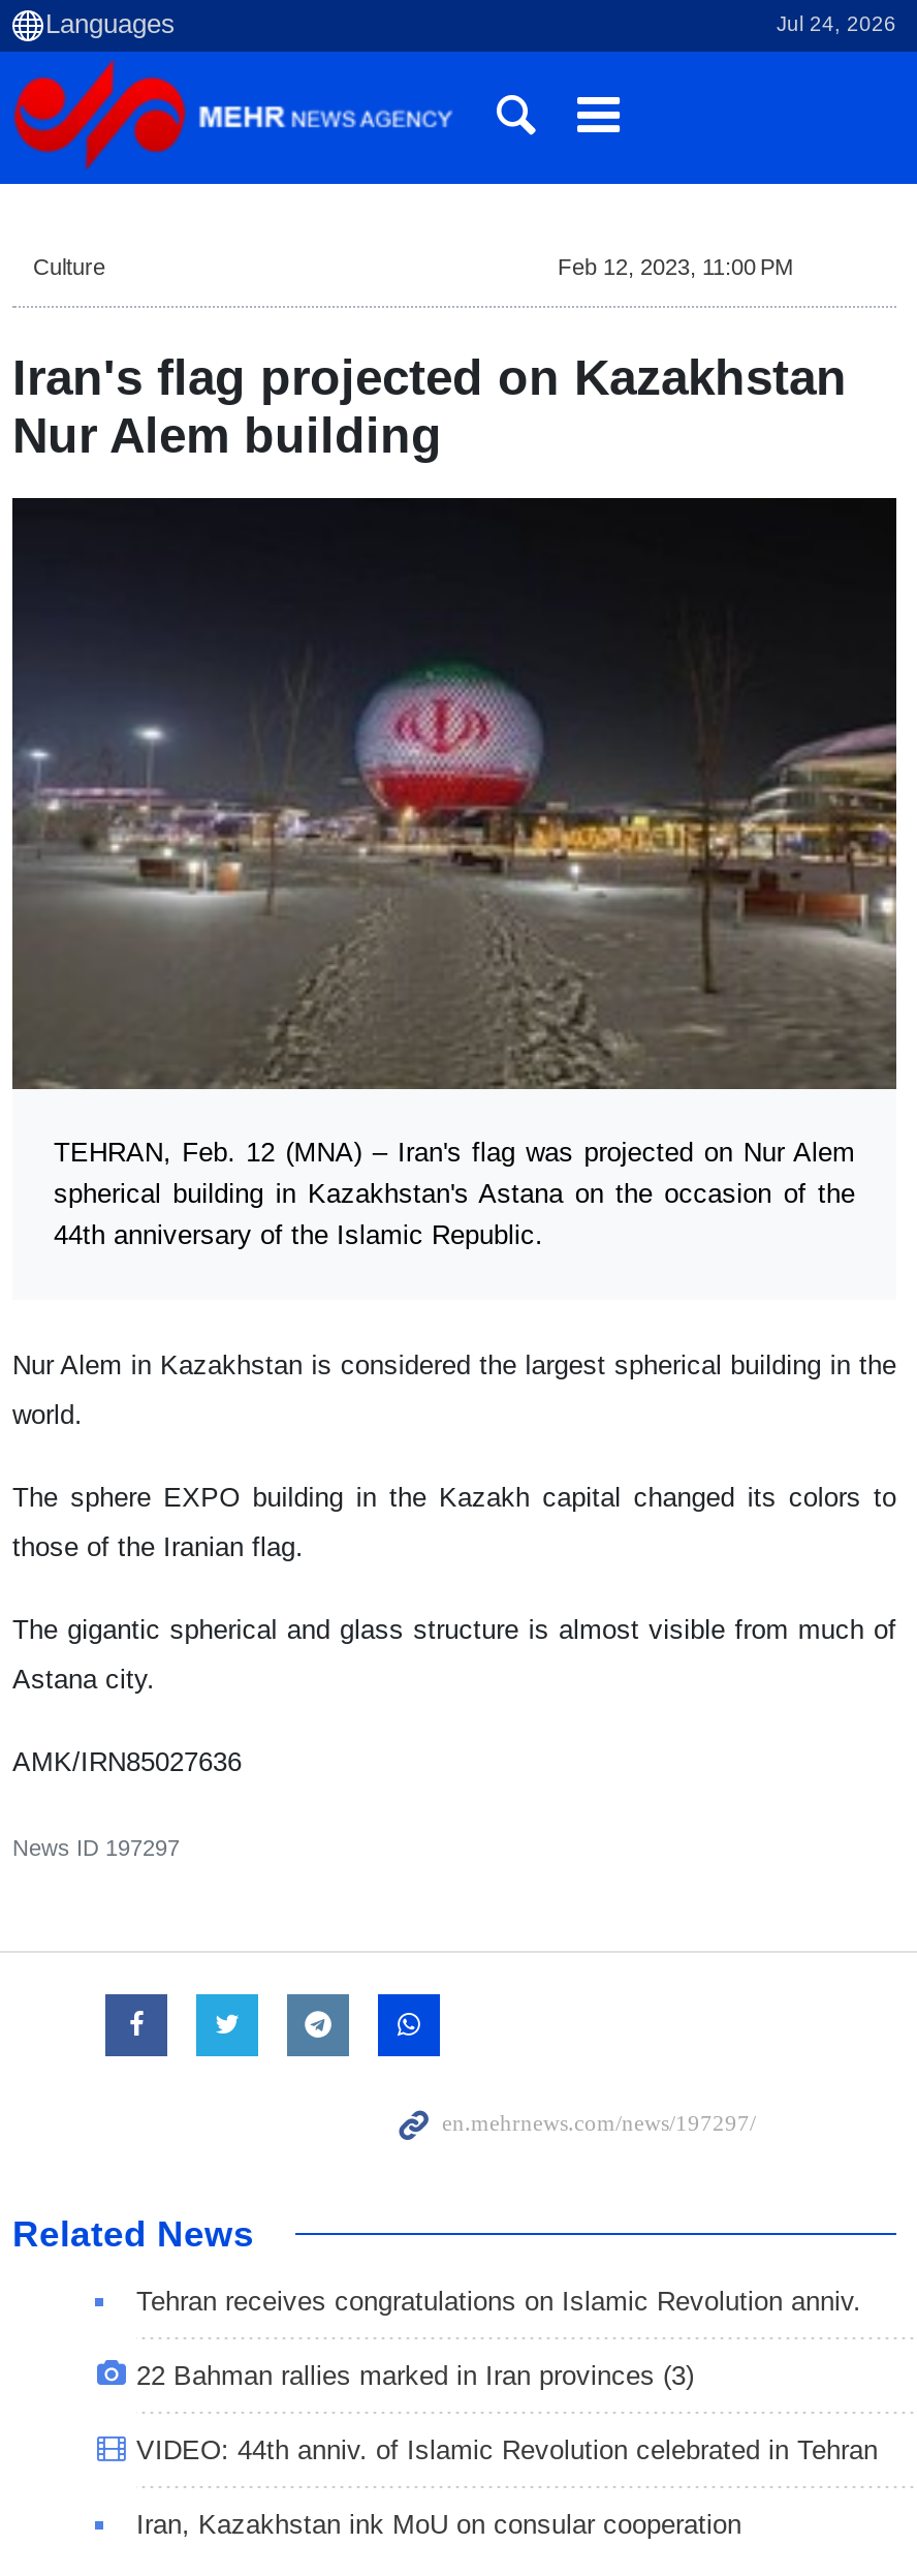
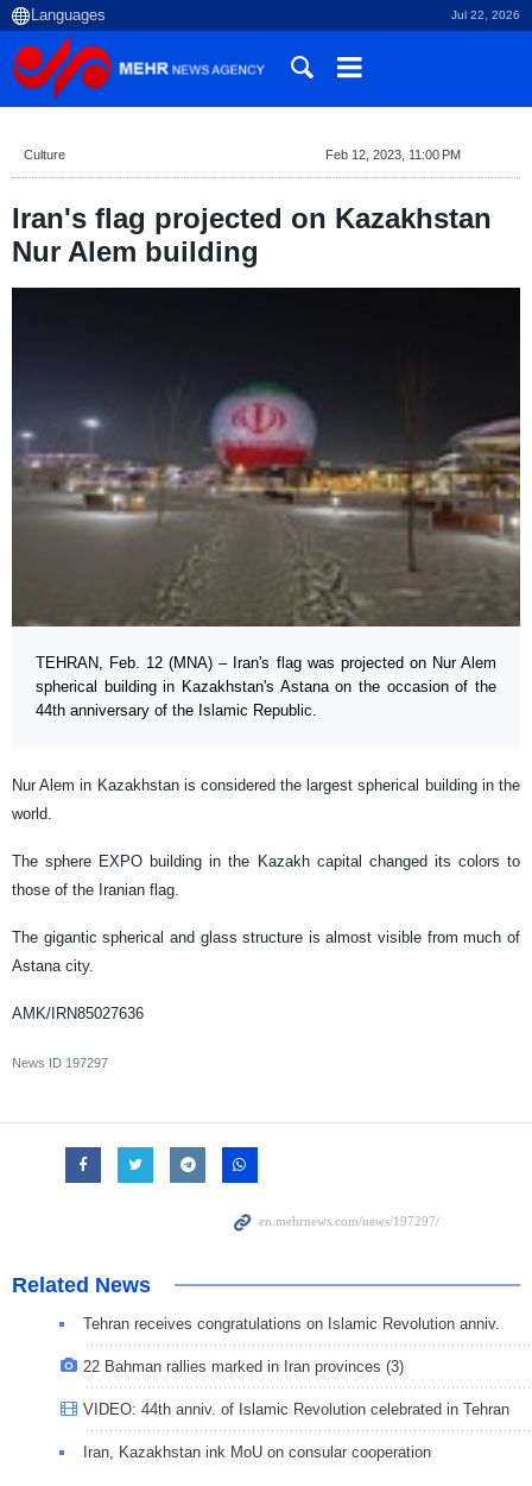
- Jul 24, 2026
+ Jul 22, 2026
